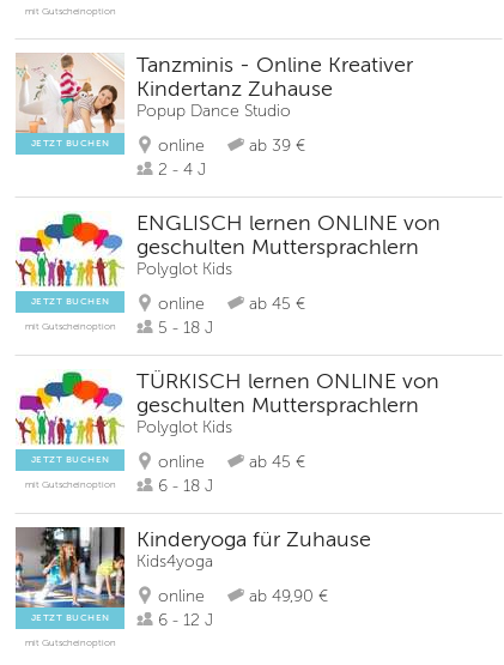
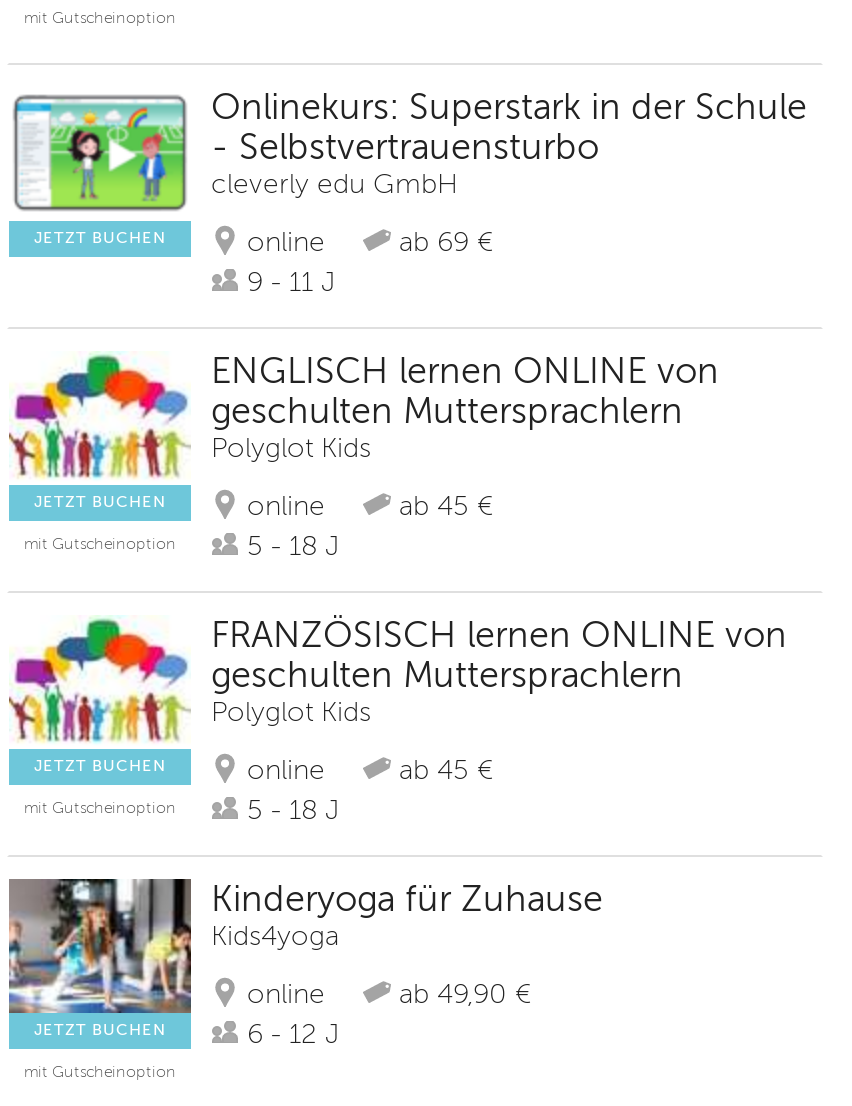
- [image]
- Tanzminis - Online Kreativer
- Kindertanz Zuhause
- Popup Dance Studio
+ [image]
+ Onlinekurs: Superstark in der Schule
+ - Selbstvertrauensturbo
+ cleverly edu GmbH

- ab 39 €
+ ab 69 €

- 2 - 4 J
+ 9 - 11 J

- TÜRKISCH lernen ONLINE von
+ FRANZÖSISCH lernen ONLINE von

- 6 - 18 J
+ 5 - 18 J
